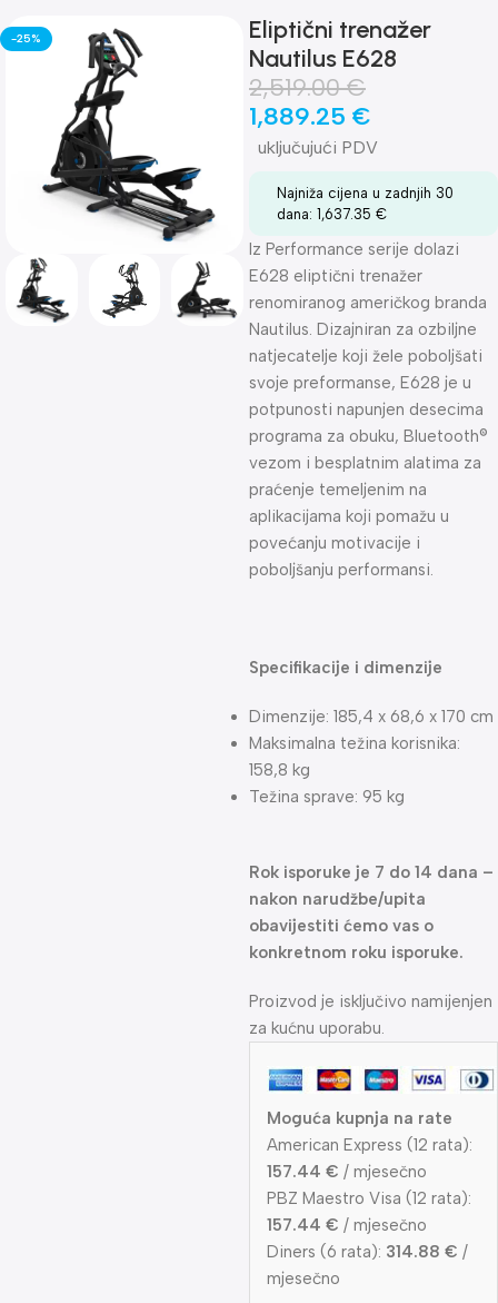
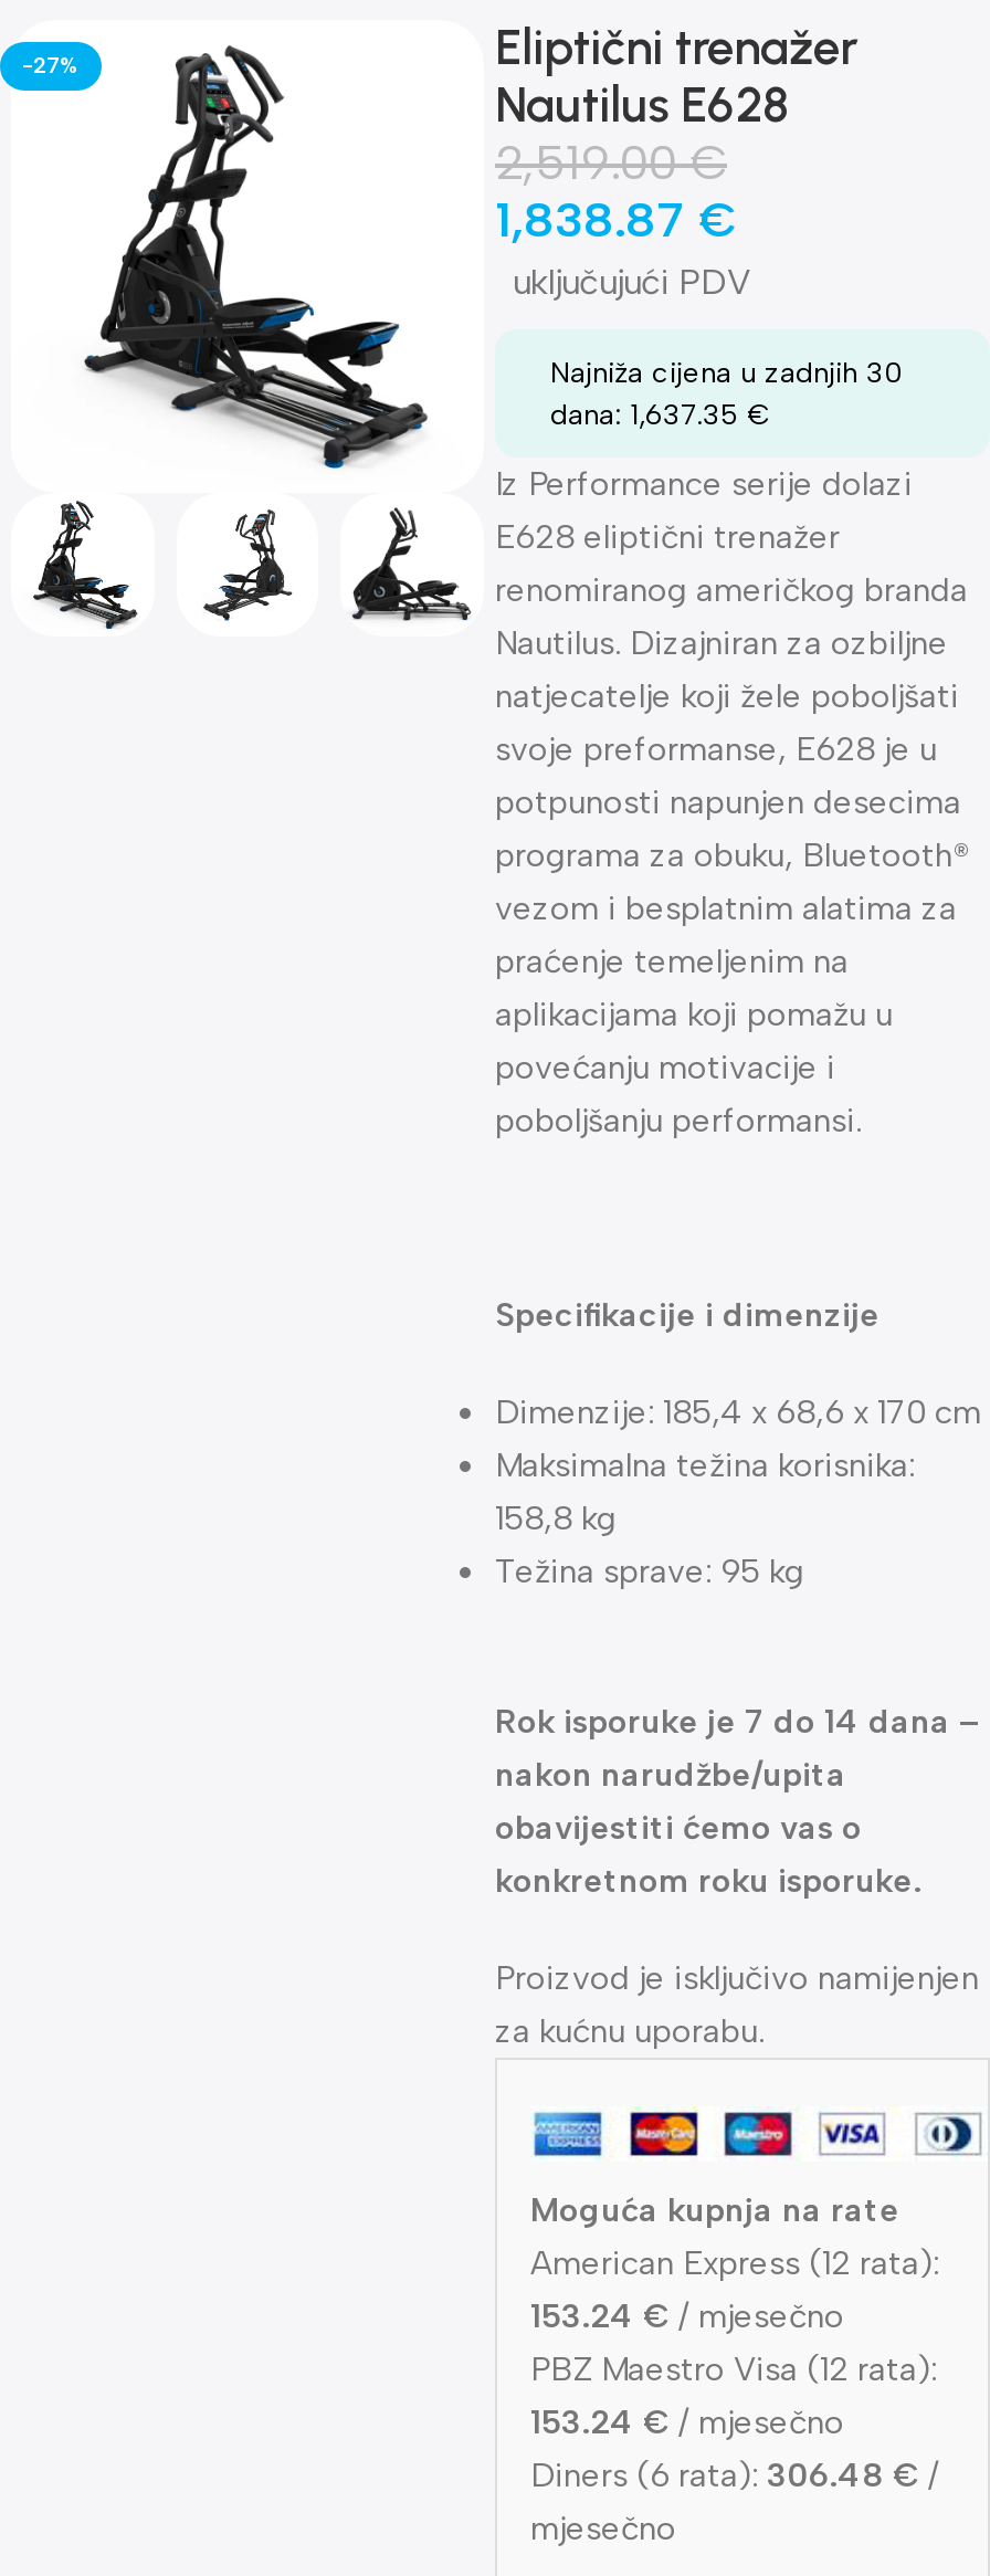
- -25%
+ -27%

- 1,889.25 €
+ 1,838.87 €

- 157.44 €/ mjesečno
+ 153.24 €/ mjesečno

- 157.44 €/ mjesečno
+ 153.24 €/ mjesečno

- Diners (6 rata): 314.88 €/
+ Diners (6 rata): 306.48 €/
